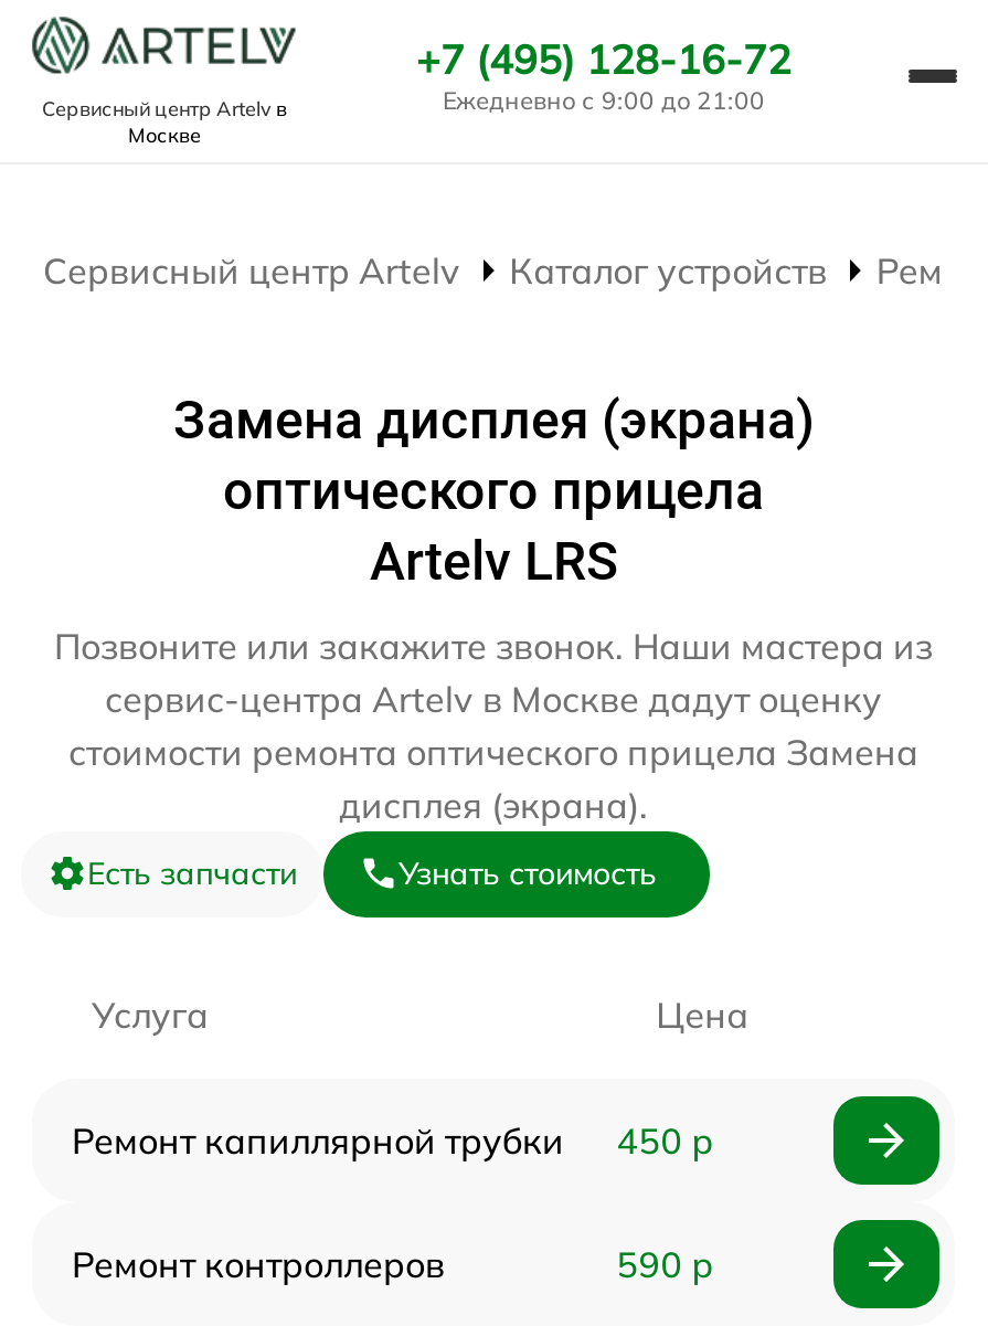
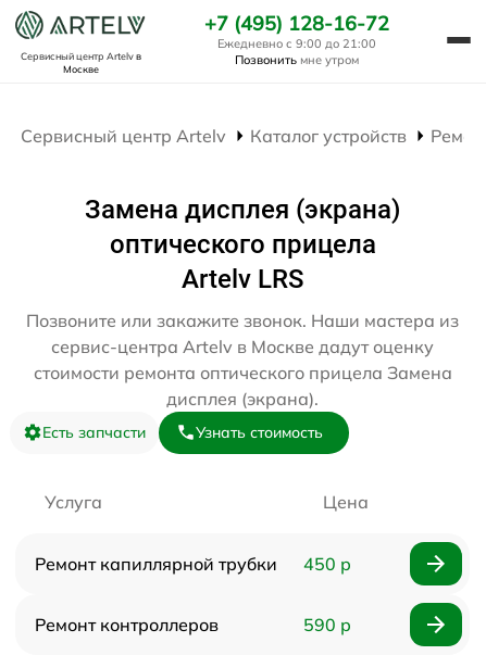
+ Позвонить мне утром
